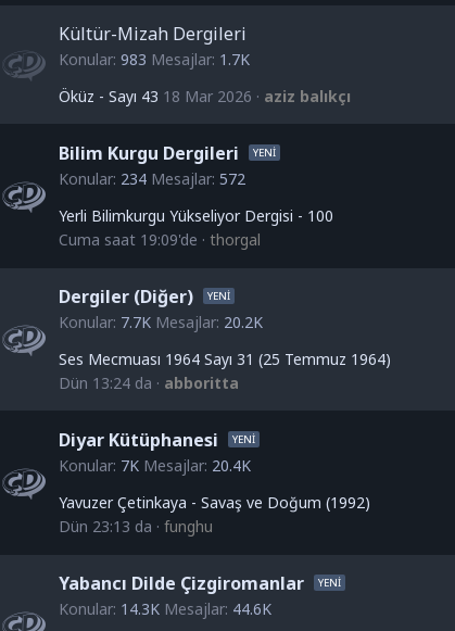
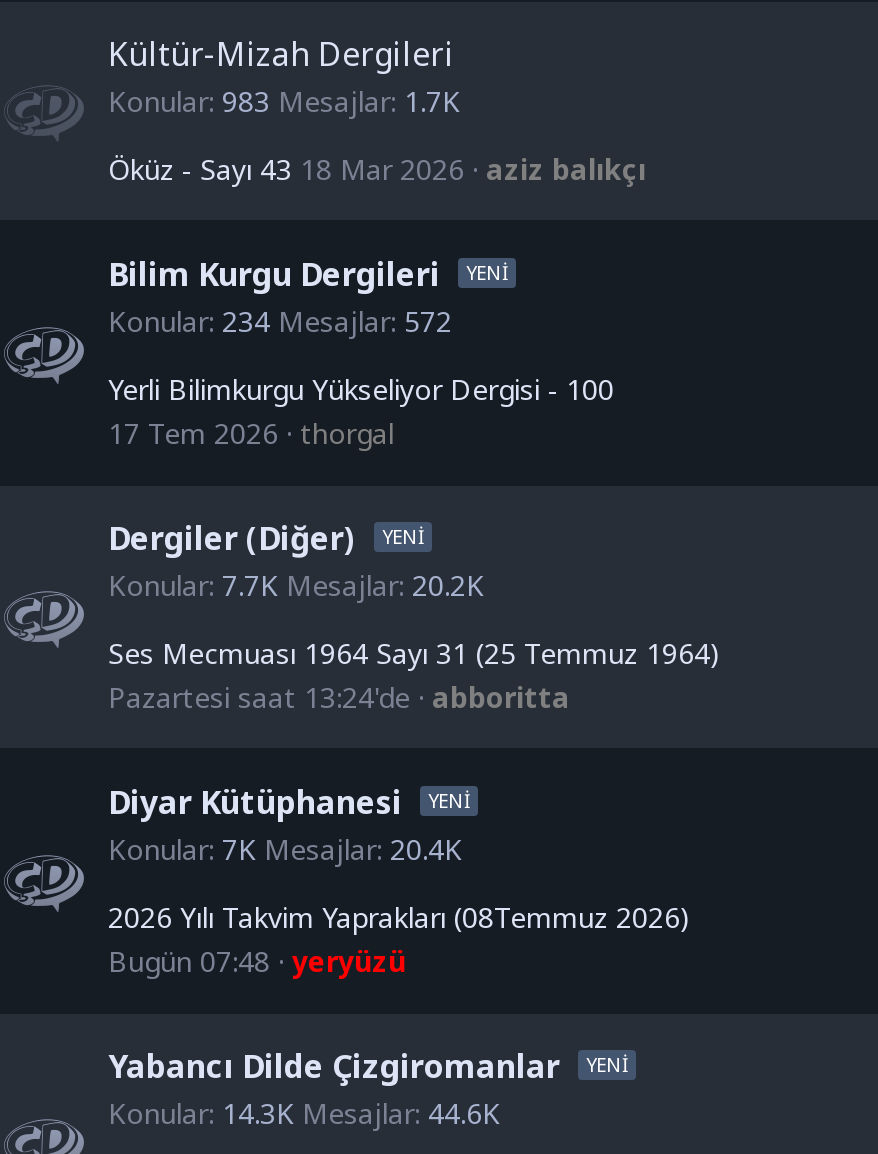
- Cuma saat 19:09'de thorgal
+ 17 Tem 2026 thorgal

- Dün 13:24 da abboritta
+ Pazartesi saat 13:24'de abboritta

- Yavuzer Çetinkaya - Savaş ve Doğum (1992)
- Dün 23:13 da funghu
+ 2026 Yılı Takvim Yaprakları (08Temmuz 2026)
+ Bugün 07:48 yeryüzü
